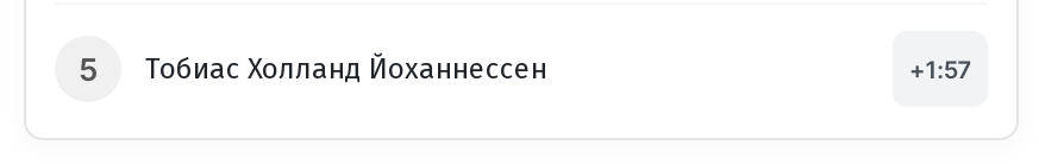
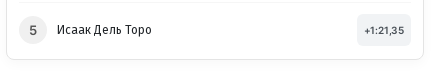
- Тобиас Холланд Йоханнессен
- +1:57
+ Исаак Дель Торо
+ +1:21,35
